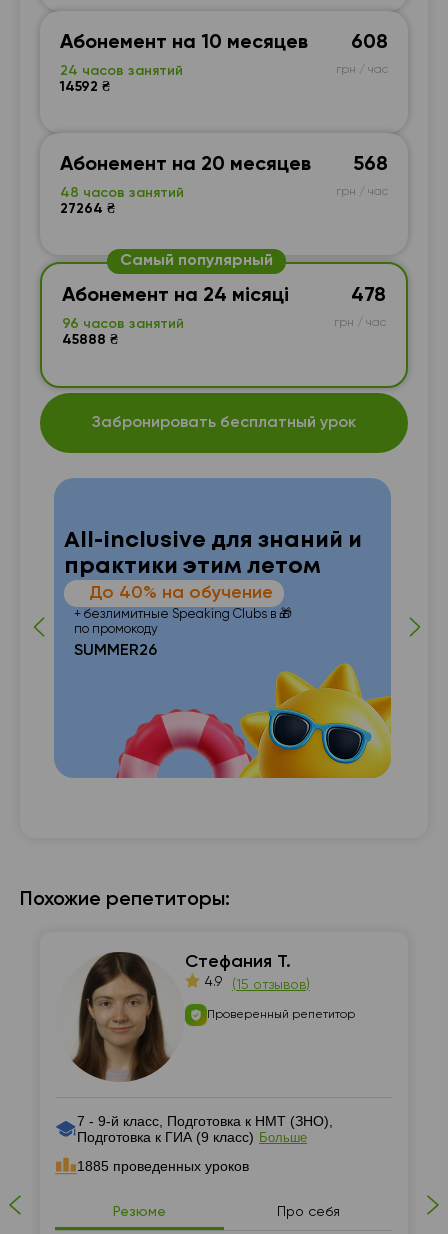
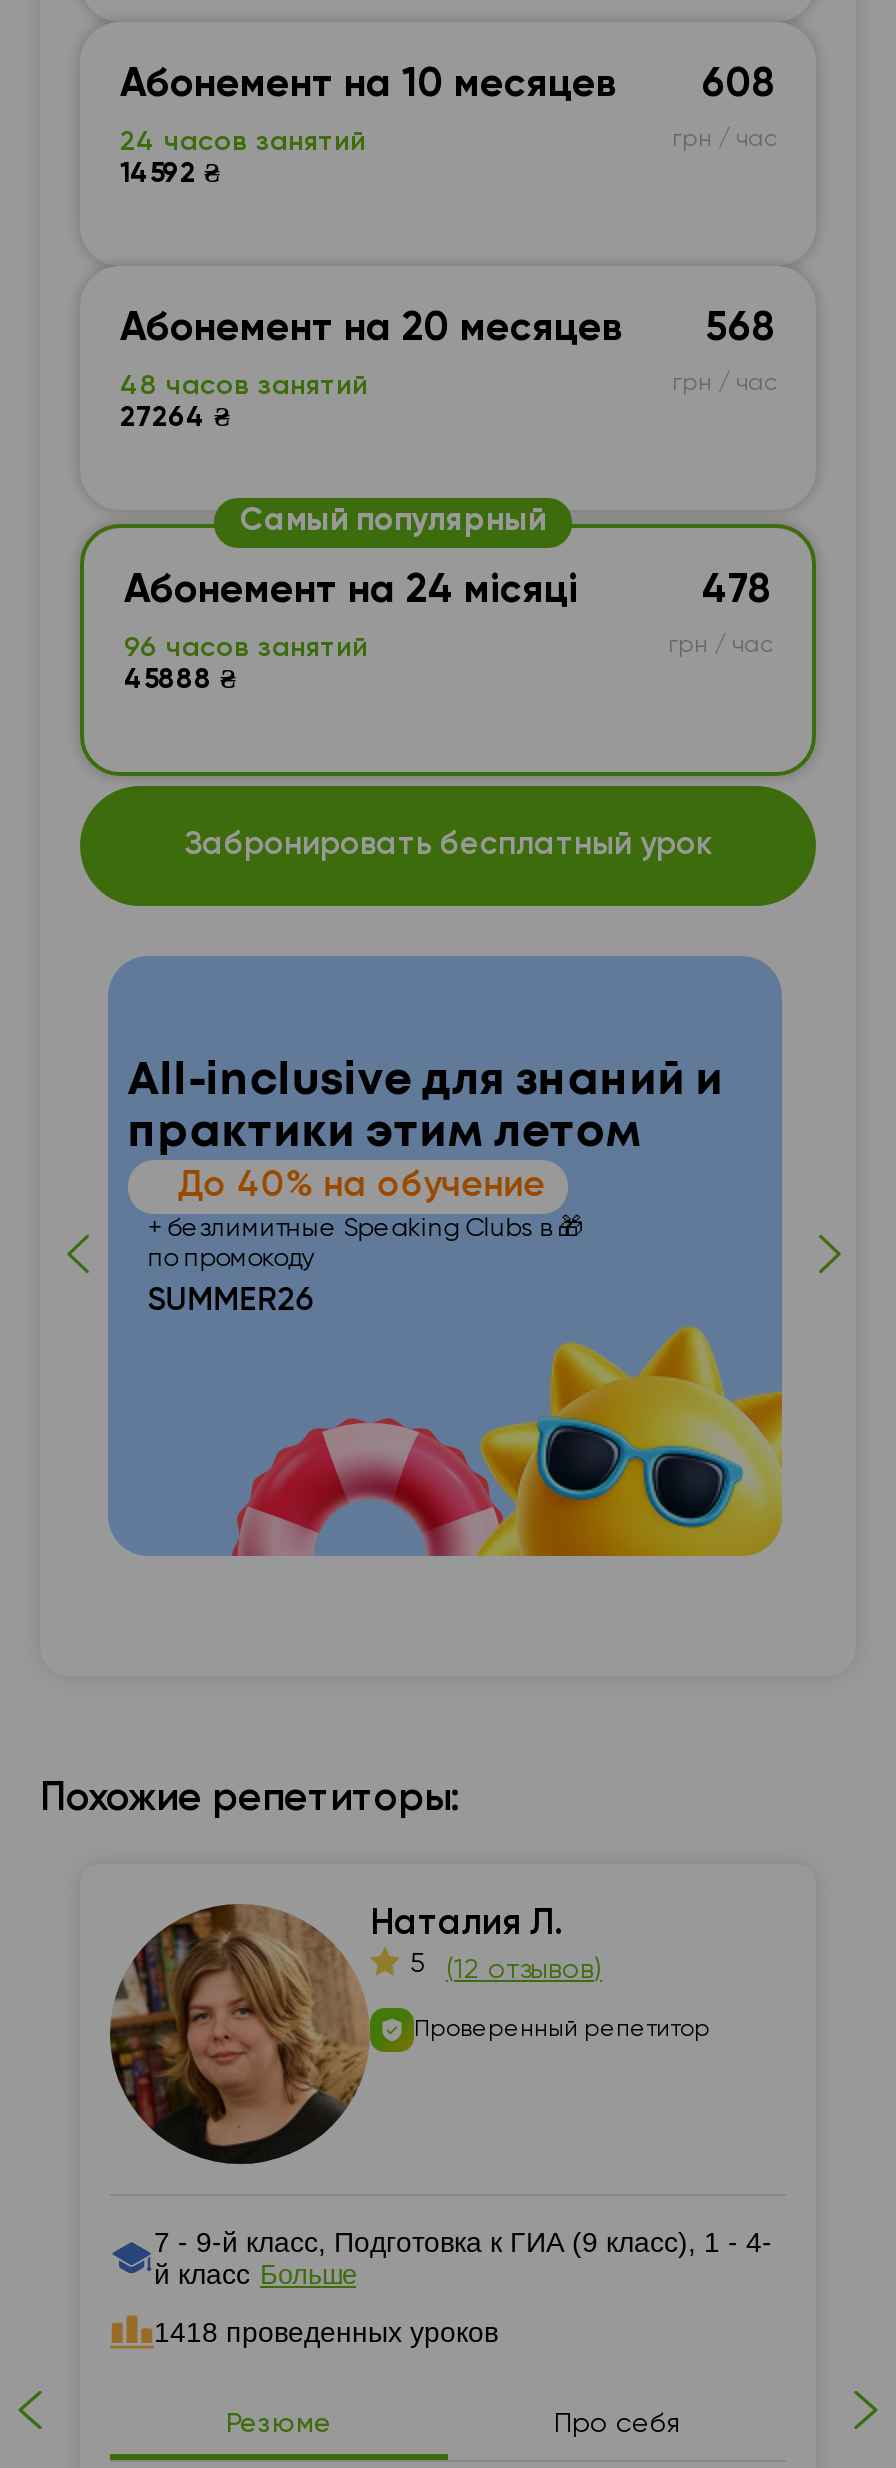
- [image]
- Стефания Т.
- 4.9
- (15 отзывов)
+ [image]
+ Наталия Л.
+ 5
+ (12 отзывов)

- 7 - 9-й класс, Подготовка к НМТ (ЗНО),
- Подготовка к ГИА (9 класс) Больше
+ 7 - 9-й класс, Подготовка к ГИА (9 класс), 1 - 4-
+ й класс Больше

- 1885 проведенных уроков
+ 1418 проведенных уроков
